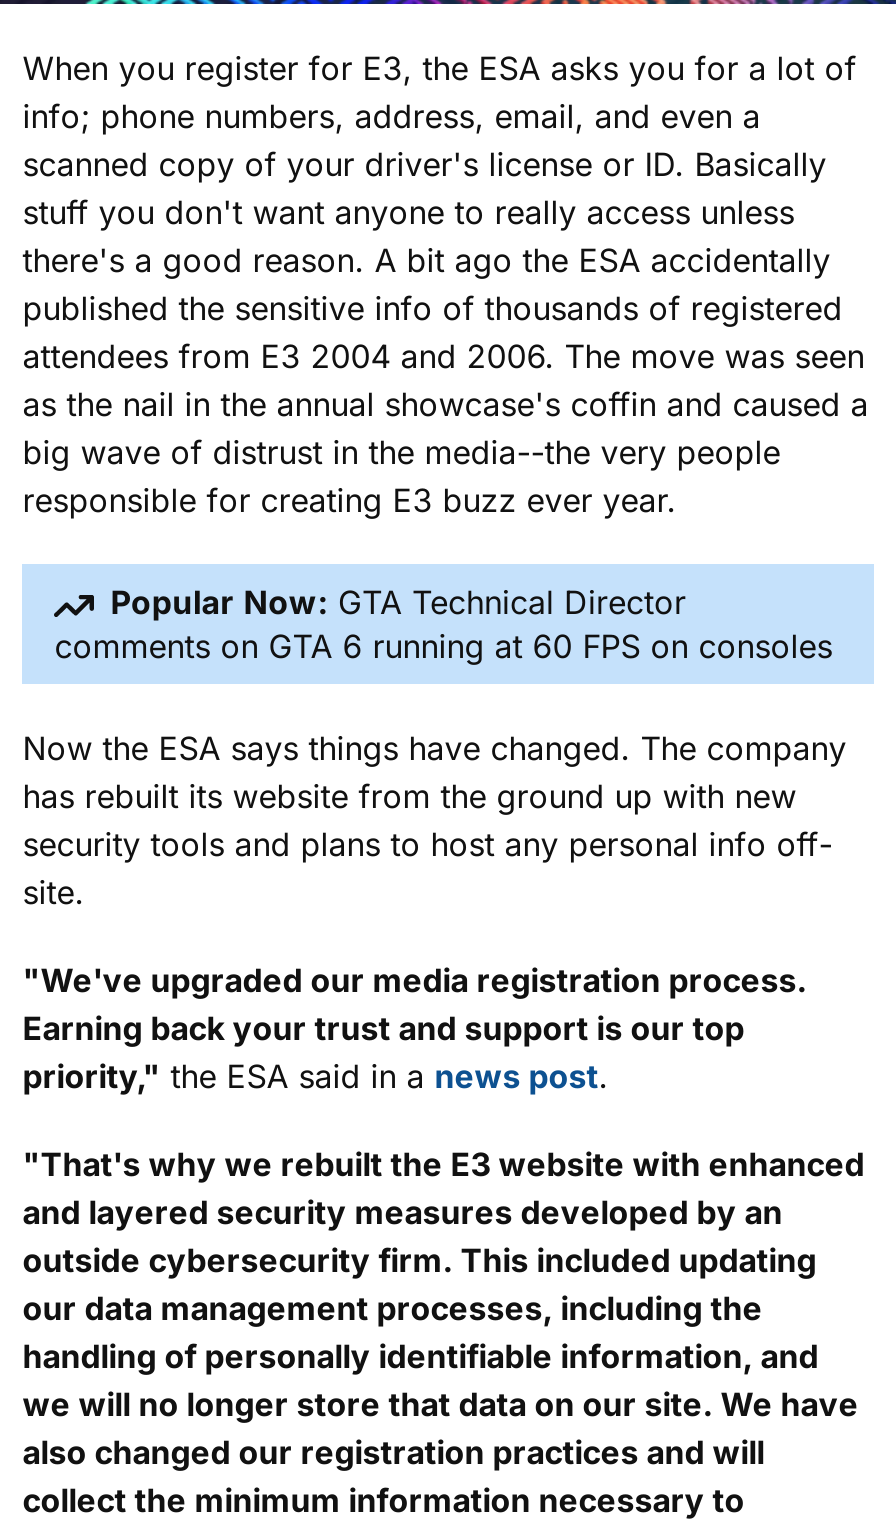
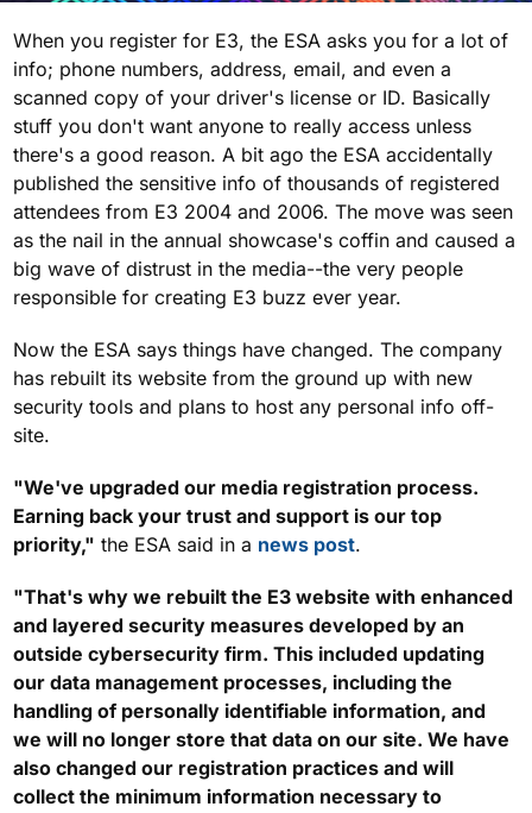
- Popular Now: GTA Technical Director
- comments on GTA 6 running at 60 FPS on consoles
